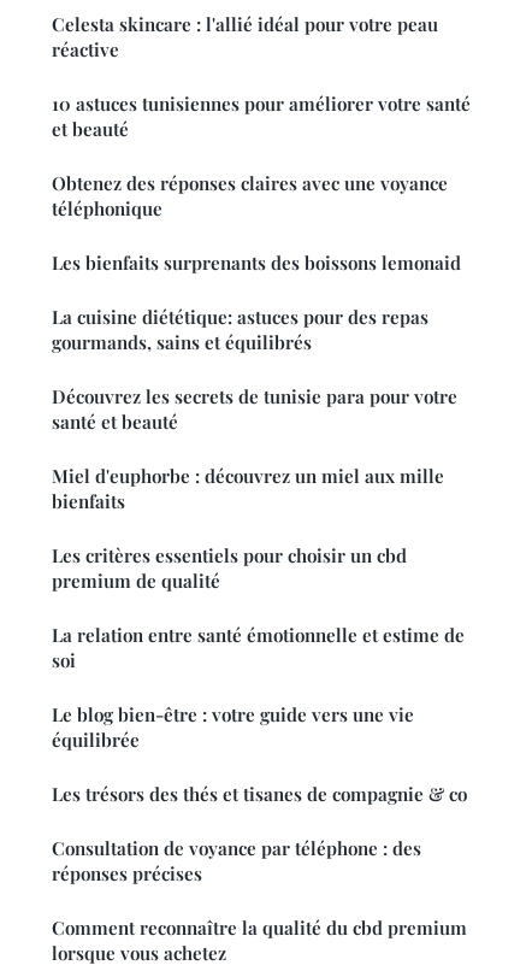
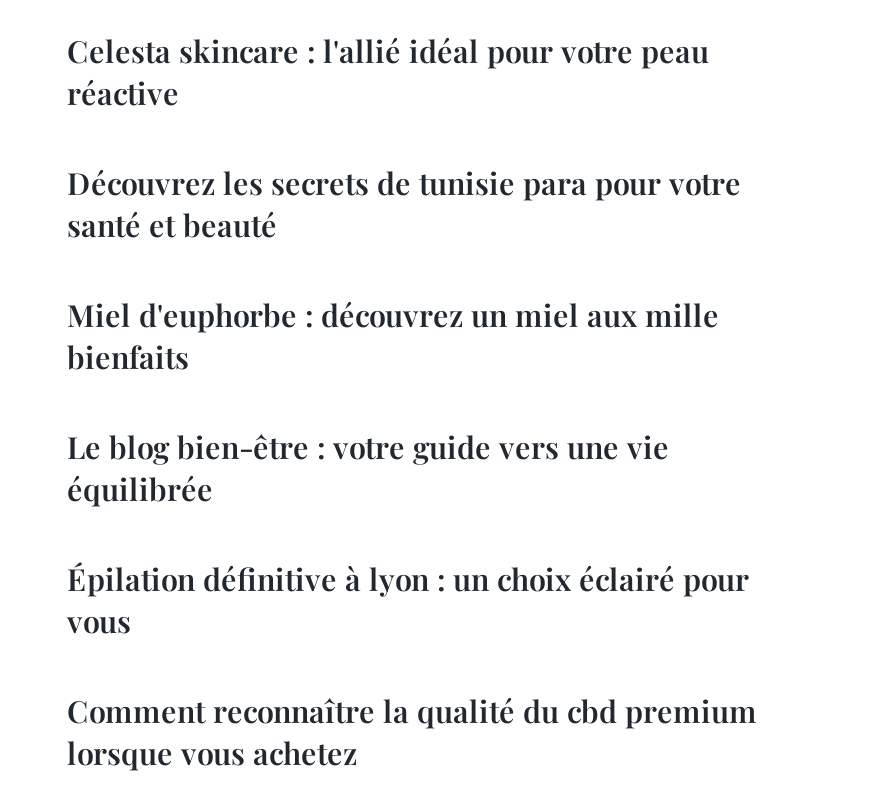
- 10 astuces tunisiennes pour améliorer votre santé
- et beauté
- Obtenez des réponses claires avec une voyance
- téléphonique
- Les bienfaits surprenants des boissons lemonaid
- La cuisine diététique: astuces pour des repas
- gourmands, sains et équilibrés

- Les critères essentiels pour choisir un cbd
- premium de qualité
- La relation entre santé émotionnelle et estime de
- soi

- Les trésors des thés et tisanes de compagnie & co
- Consultation de voyance par téléphone : des
- réponses précises
+ Épilation définitive à lyon : un choix éclairé pour
+ vous
